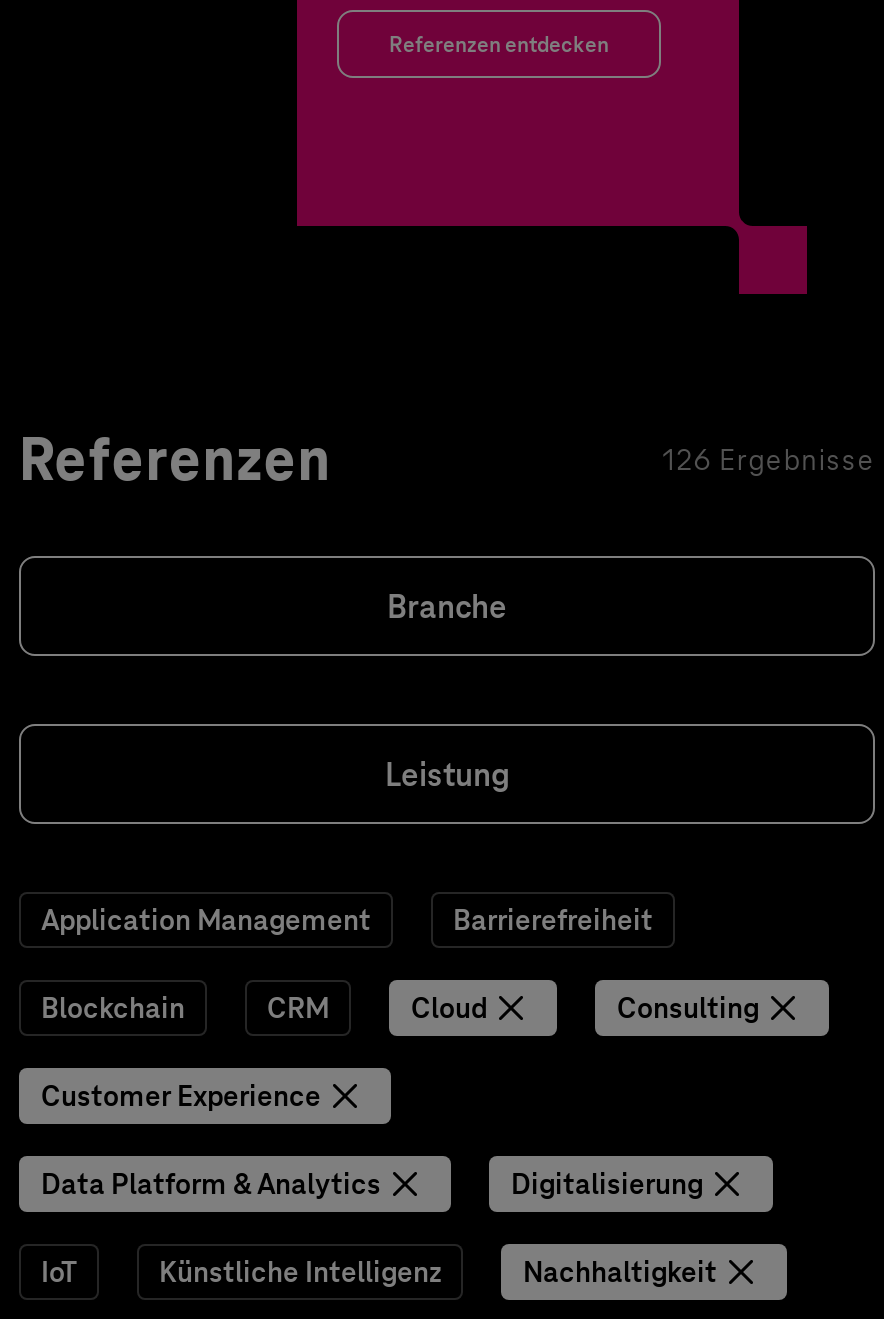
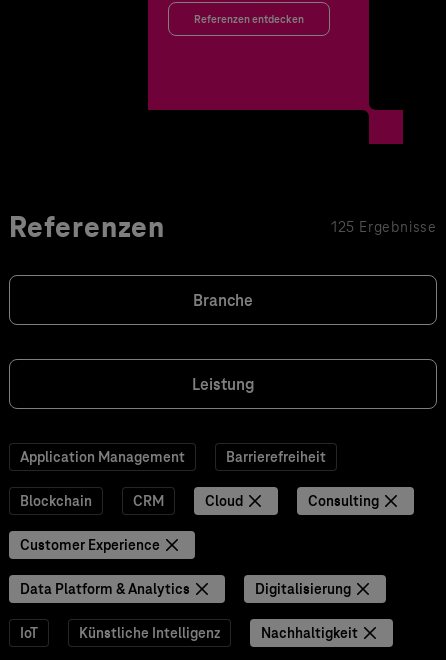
- 126 Ergebnisse
+ 125 Ergebnisse
